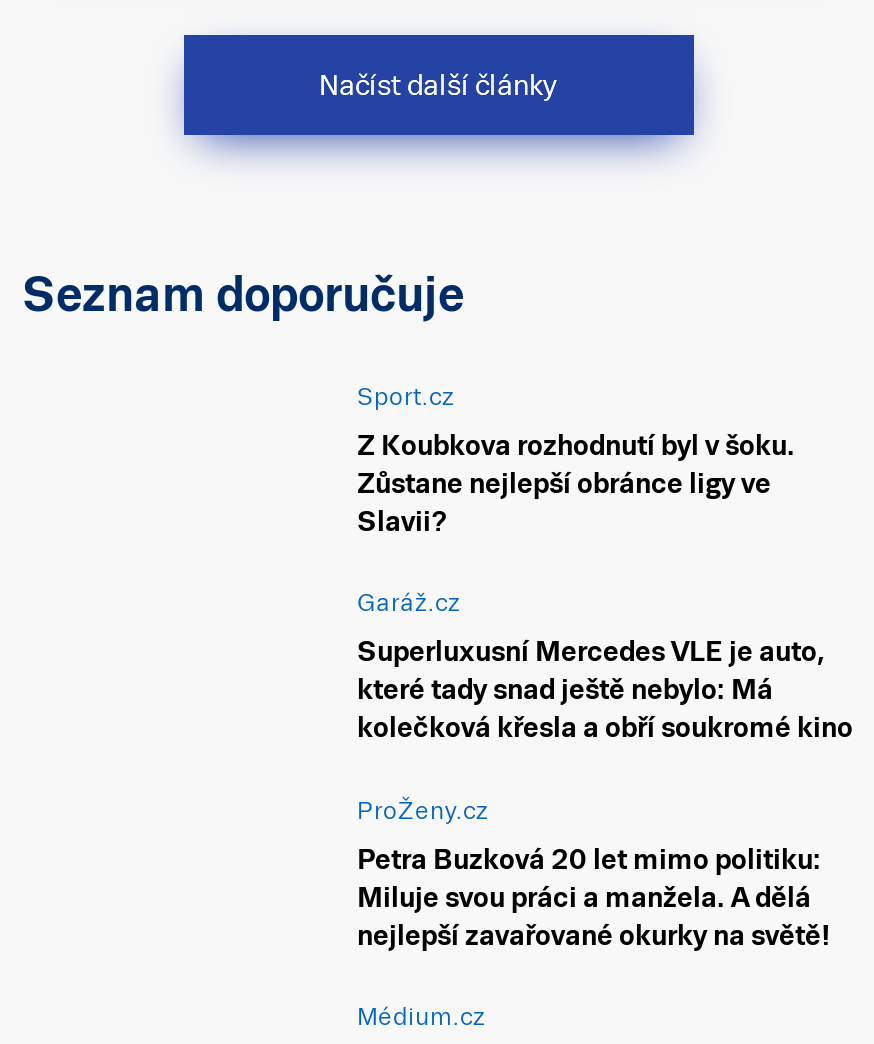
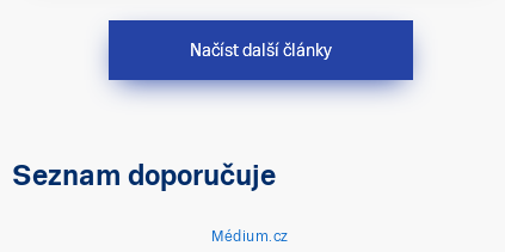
- Sport.cz
- Z Koubkova rozhodnutí byl v šoku.
- Zůstane nejlepší obránce ligy ve
- Slavii?
- Garáž.cz
- Superluxusní Mercedes VLE je auto,
- které tady snad ještě nebylo: Má
- kolečková křesla a obří soukromé kino
- ProŽeny.cz
- Petra Buzková 20 let mimo politiku:
- Miluje svou práci a manžela. A dělá
- nejlepší zavařované okurky na světě!
